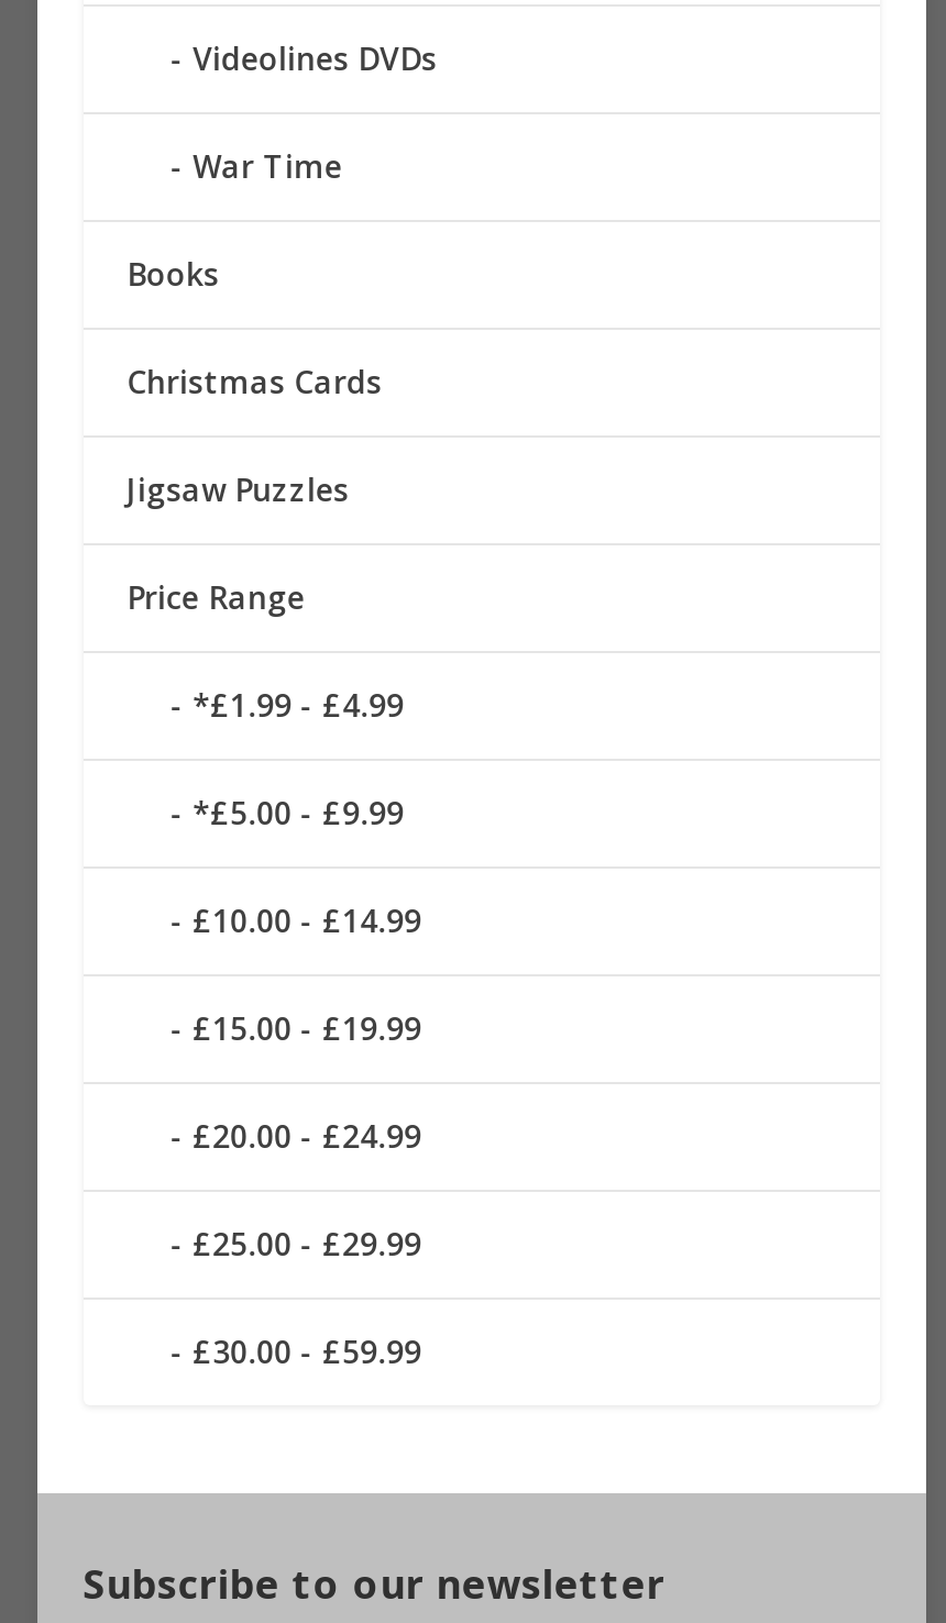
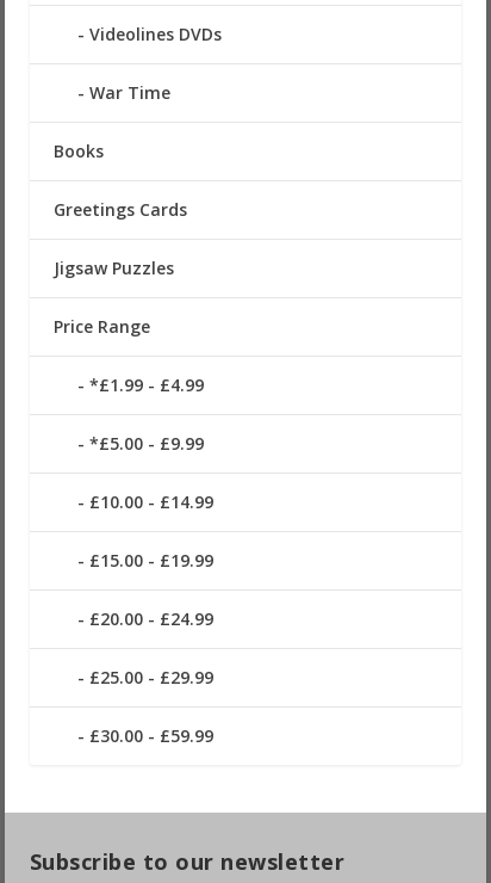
- Christmas Cards
+ Greetings Cards
